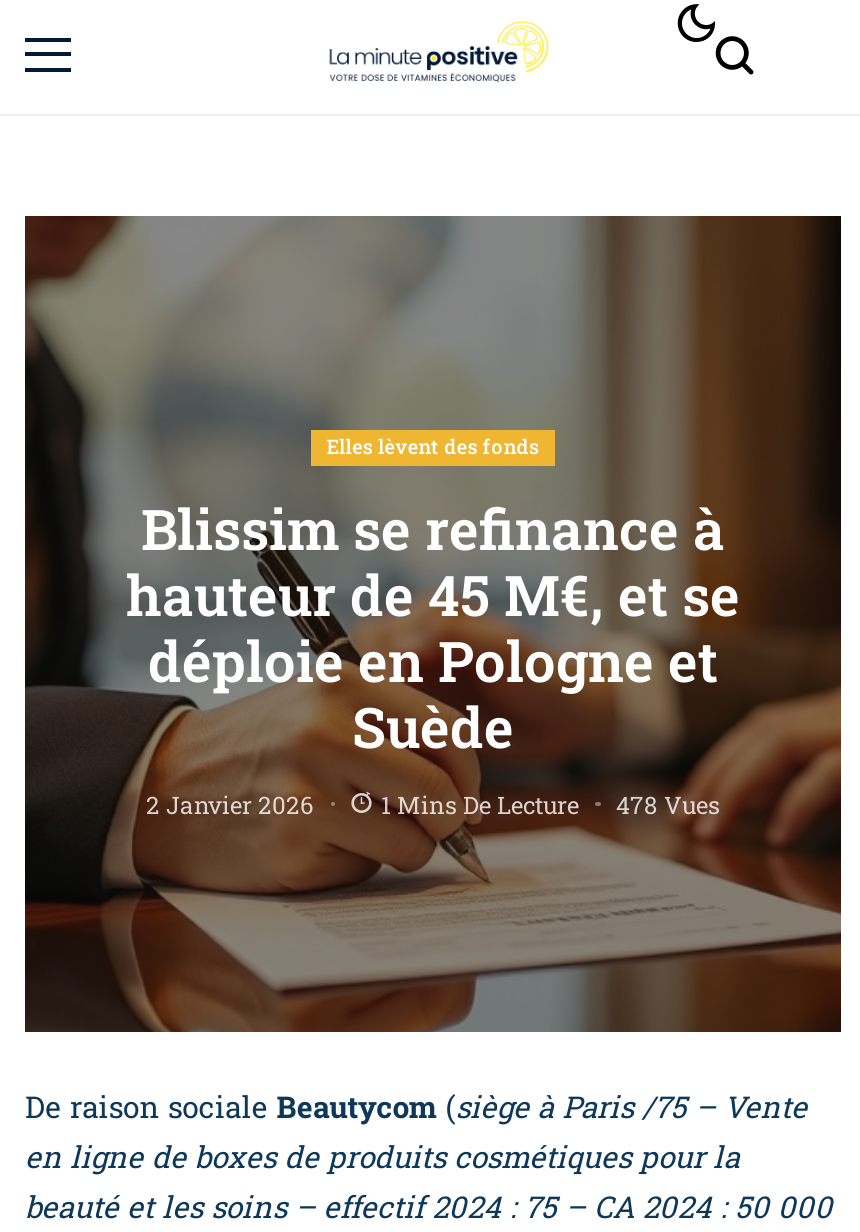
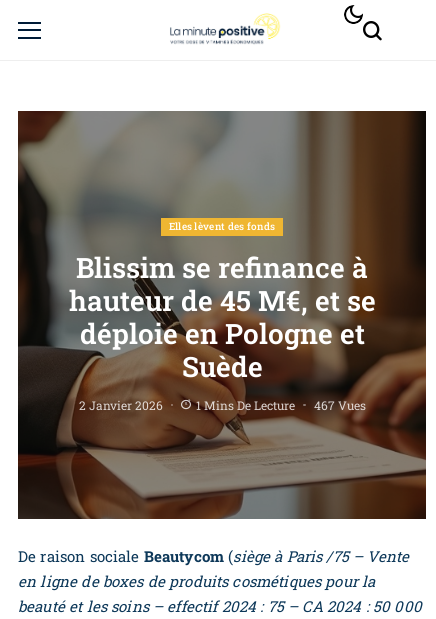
- 1 Mins De Lecture 478 Vues
+ 1 Mins De Lecture 467 Vues
